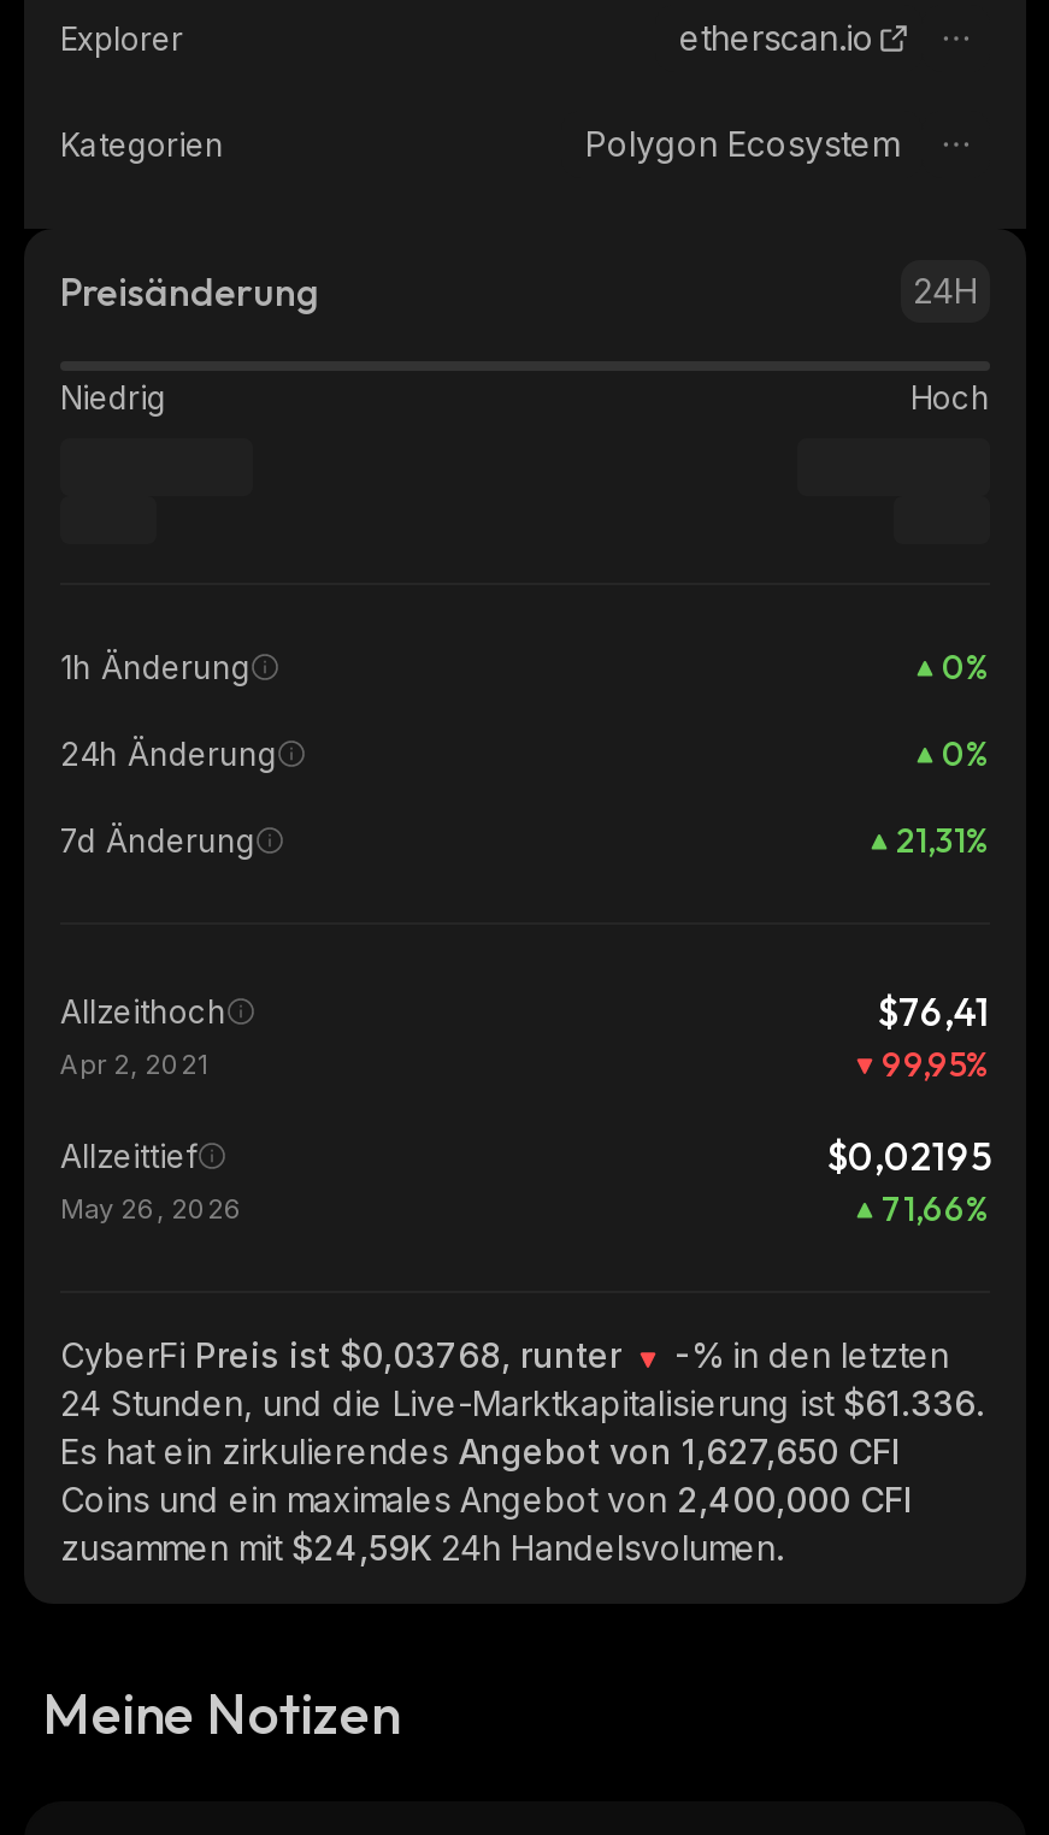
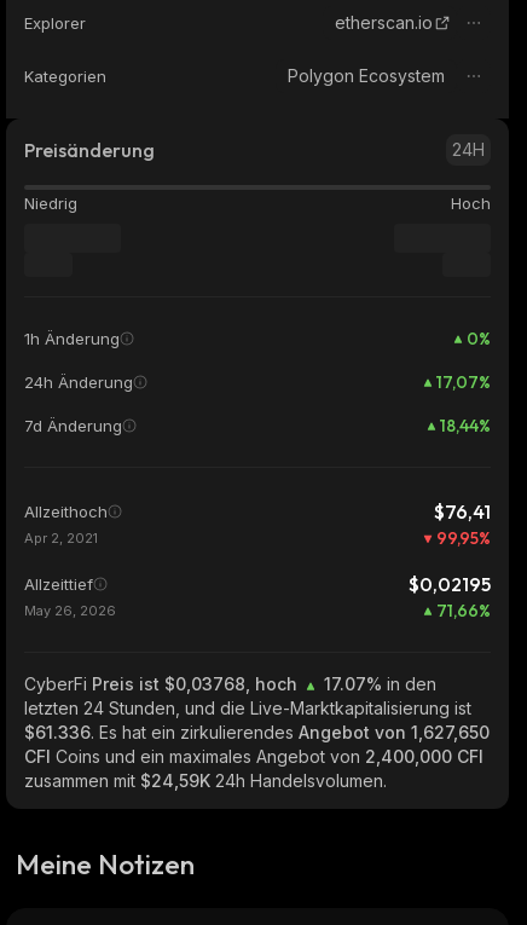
- 0%
+ 17,07%

- 21,31%
+ 18,44%

- CyberFi Preis ist $0,03768, runter
- -% in den letzten
- 24 Stunden, und die Live-Marktkapitalisierung ist $61.336.
- Es hat ein zirkulierendes Angebot von 1,627,650 CFI
- Coins und ein maximales Angebot von 2,400,000 CFI
+ CyberFi Preis ist $0,03768, hoch
+ 17.07% in den
+ letzten 24 Stunden, und die Live-Marktkapitalisierung ist
+ $61.336. Es hat ein zirkulierendes Angebot von 1,627,650
+ CFI Coins und ein maximales Angebot von 2,400,000 CFI
